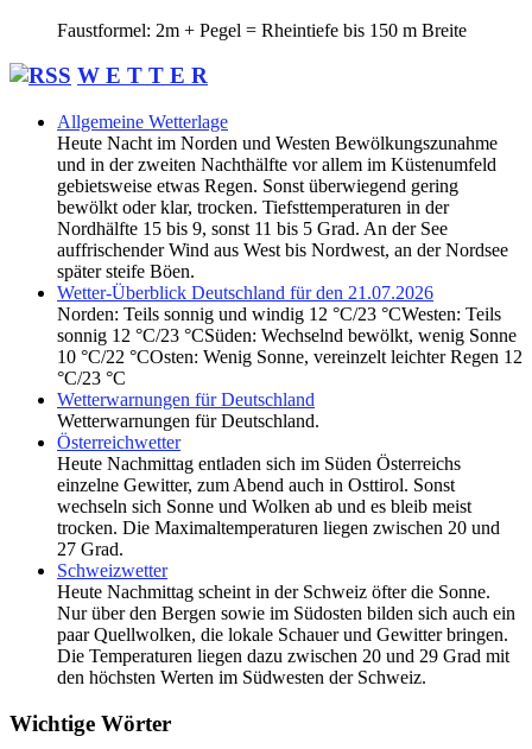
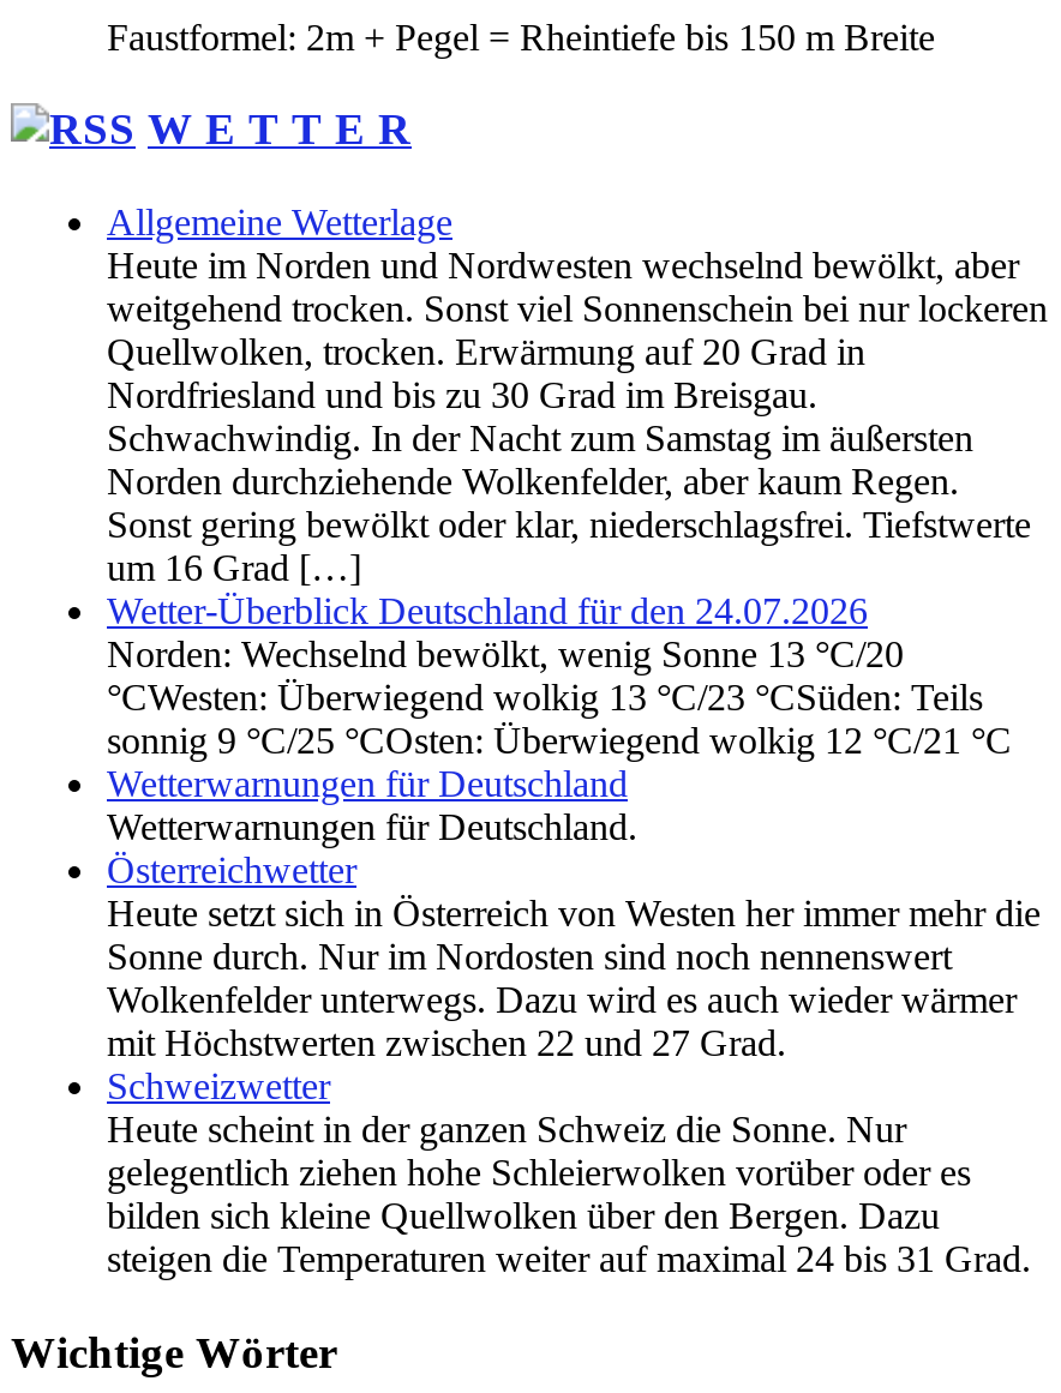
- Heute Nacht im Norden und Westen Bewölkungszunahme
- und in der zweiten Nachthälfte vor allem im Küstenumfeld
- gebietsweise etwas Regen. Sonst überwiegend gering
- bewölkt oder klar, trocken. Tiefsttemperaturen in der
- Nordhälfte 15 bis 9, sonst 11 bis 5 Grad. An der See
- auffrischender Wind aus West bis Nordwest, an der Nordsee
- später steife Böen.
- Wetter-Überblick Deutschland für den 21.07.2026
- Norden: Teils sonnig und windig 12 °C/23 °CWesten: Teils
- sonnig 12 °C/23 °CSüden: Wechselnd bewölkt, wenig Sonne
- 10 °C/22 °COsten: Wenig Sonne, vereinzelt leichter Regen 12
- °C/23 °C
+ Heute im Norden und Nordwesten wechselnd bewölkt, aber
+ weitgehend trocken. Sonst viel Sonnenschein bei nur lockeren
+ Quellwolken, trocken. Erwärmung auf 20 Grad in
+ Nordfriesland und bis zu 30 Grad im Breisgau.
+ Schwachwindig. In der Nacht zum Samstag im äußersten
+ Norden durchziehende Wolkenfelder, aber kaum Regen.
+ Sonst gering bewölkt oder klar, niederschlagsfrei. Tiefstwerte
+ um 16 Grad […]
+ Wetter-Überblick Deutschland für den 24.07.2026
+ Norden: Wechselnd bewölkt, wenig Sonne 13 °C/20
+ °CWesten: Überwiegend wolkig 13 °C/23 °CSüden: Teils
+ sonnig 9 °C/25 °COsten: Überwiegend wolkig 12 °C/21 °C

- Heute Nachmittag entladen sich im Süden Österreichs
- einzelne Gewitter, zum Abend auch in Osttirol. Sonst
- wechseln sich Sonne und Wolken ab und es bleib meist
- trocken. Die Maximaltemperaturen liegen zwischen 20 und
- 27 Grad.
+ Heute setzt sich in Österreich von Westen her immer mehr die
+ Sonne durch. Nur im Nordosten sind noch nennenswert
+ Wolkenfelder unterwegs. Dazu wird es auch wieder wärmer
+ mit Höchstwerten zwischen 22 und 27 Grad.

- Heute Nachmittag scheint in der Schweiz öfter die Sonne.
- Nur über den Bergen sowie im Südosten bilden sich auch ein
- paar Quellwolken, die lokale Schauer und Gewitter bringen.
- Die Temperaturen liegen dazu zwischen 20 und 29 Grad mit
- den höchsten Werten im Südwesten der Schweiz.
+ Heute scheint in der ganzen Schweiz die Sonne. Nur
+ gelegentlich ziehen hohe Schleierwolken vorüber oder es
+ bilden sich kleine Quellwolken über den Bergen. Dazu
+ steigen die Temperaturen weiter auf maximal 24 bis 31 Grad.
